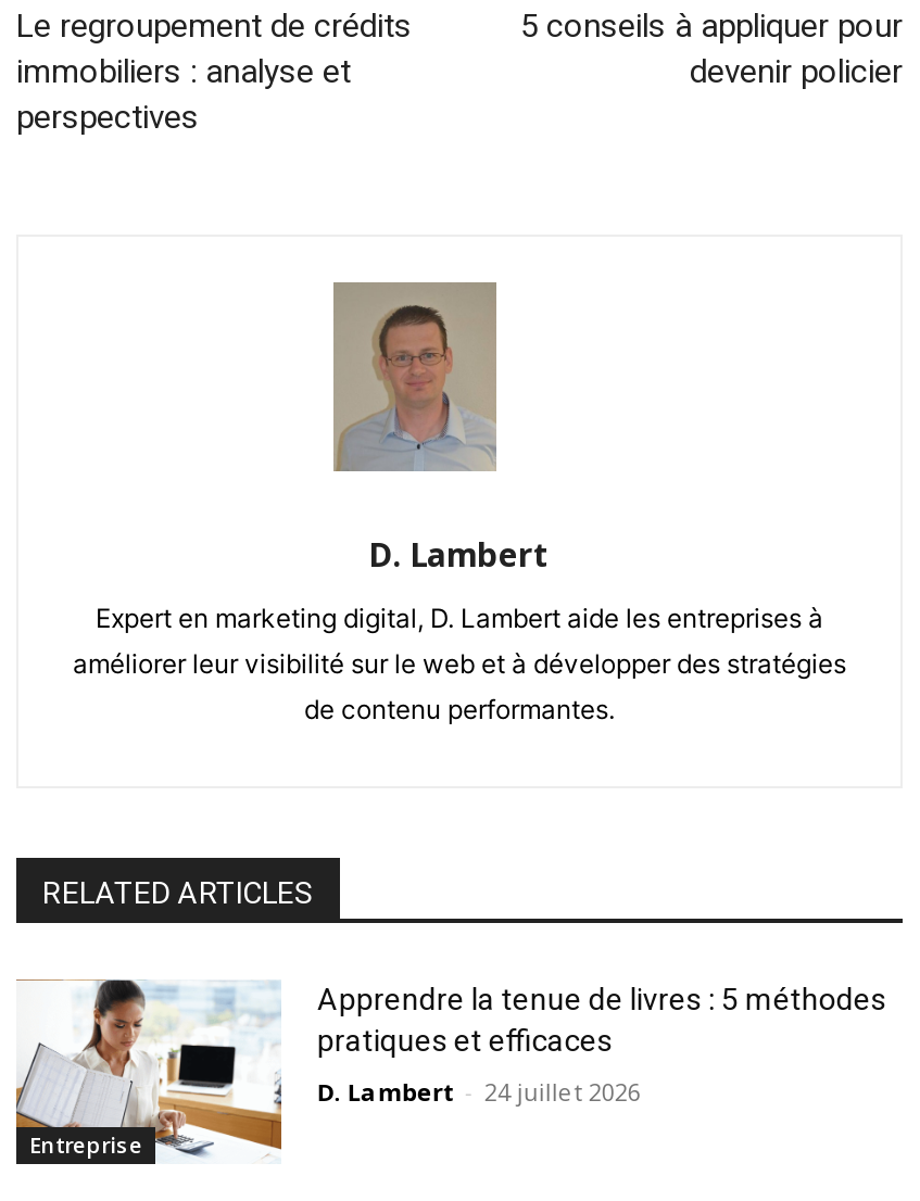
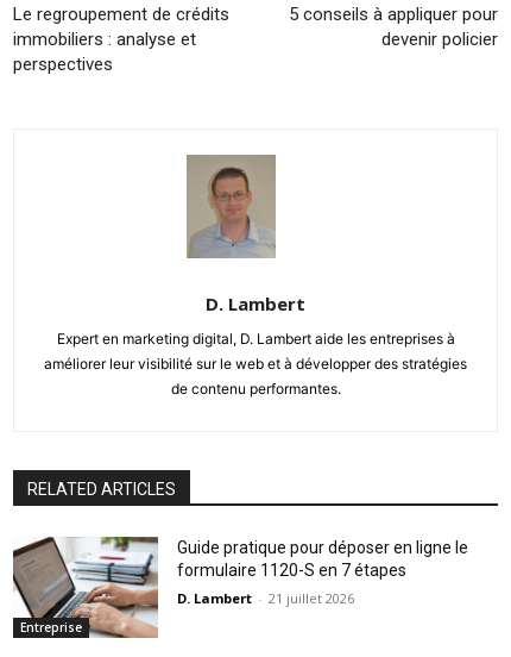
- [image]
- Apprendre la tenue de livres : 5 méthodes
- pratiques et efficaces
+ [image]
+ Guide pratique pour déposer en ligne le
+ formulaire 1120-S en 7 étapes

- D. Lambert - 24 juillet 2026
+ D. Lambert - 21 juillet 2026
